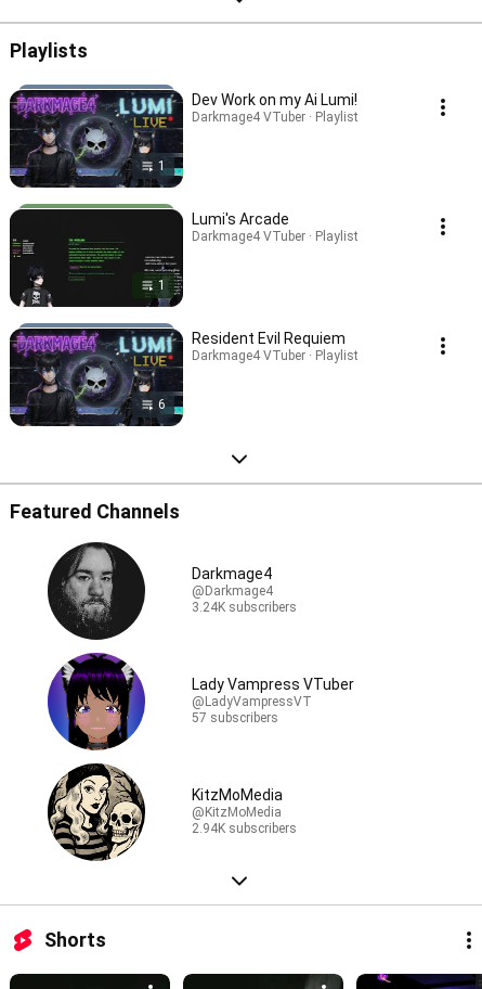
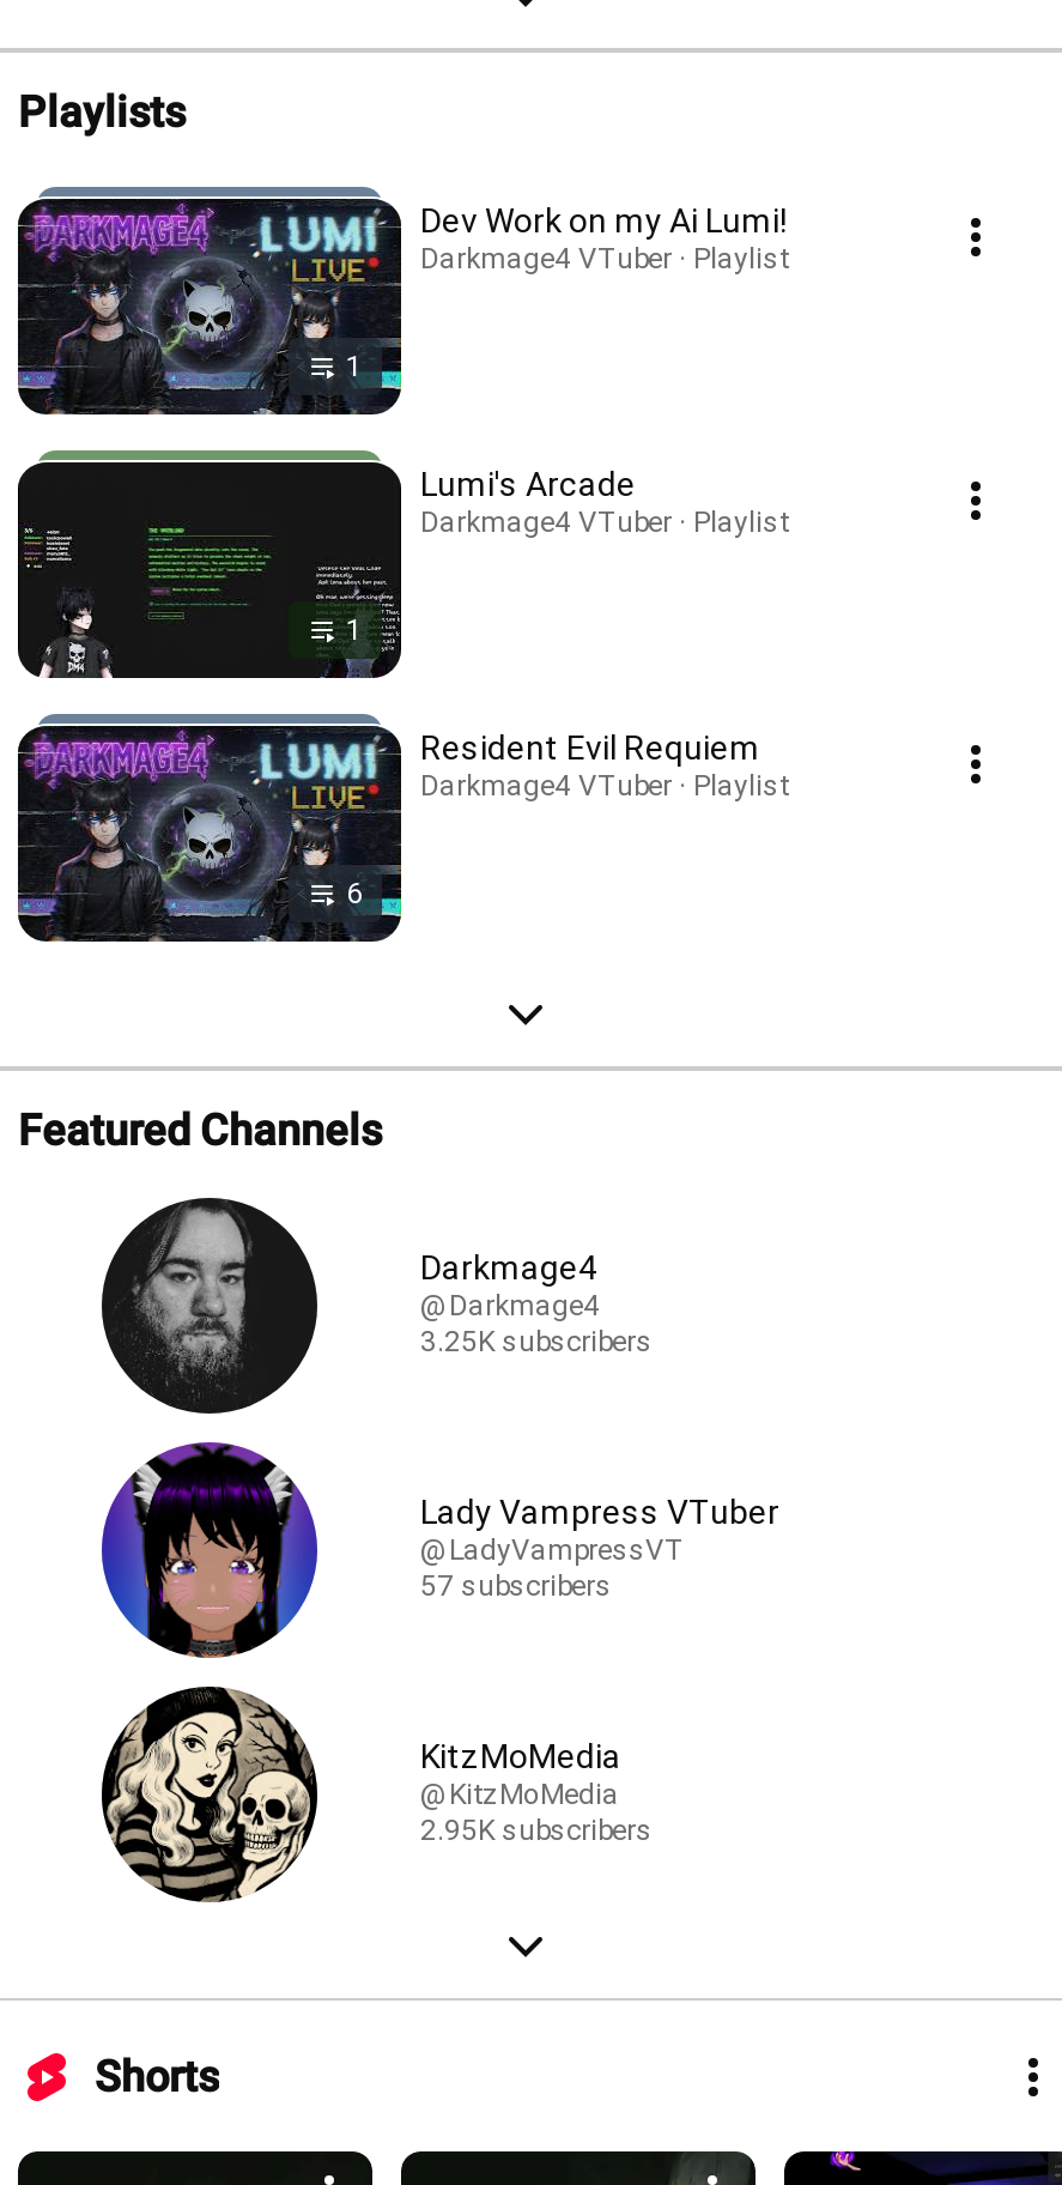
- 3.24K subscribers
+ 3.25K subscribers

- 2.94K subscribers
+ 2.95K subscribers
